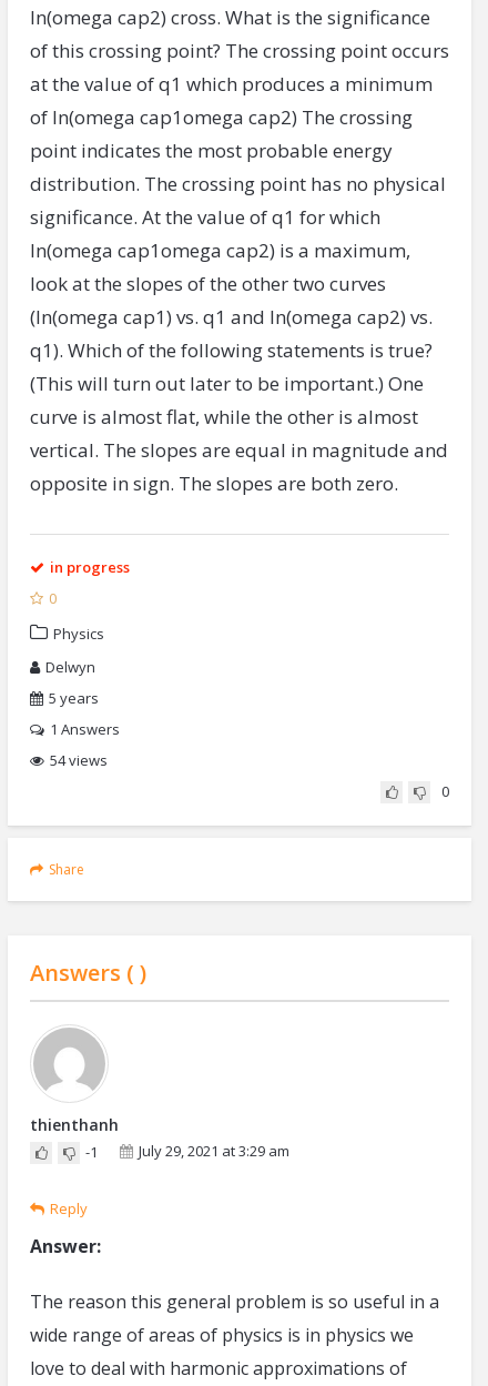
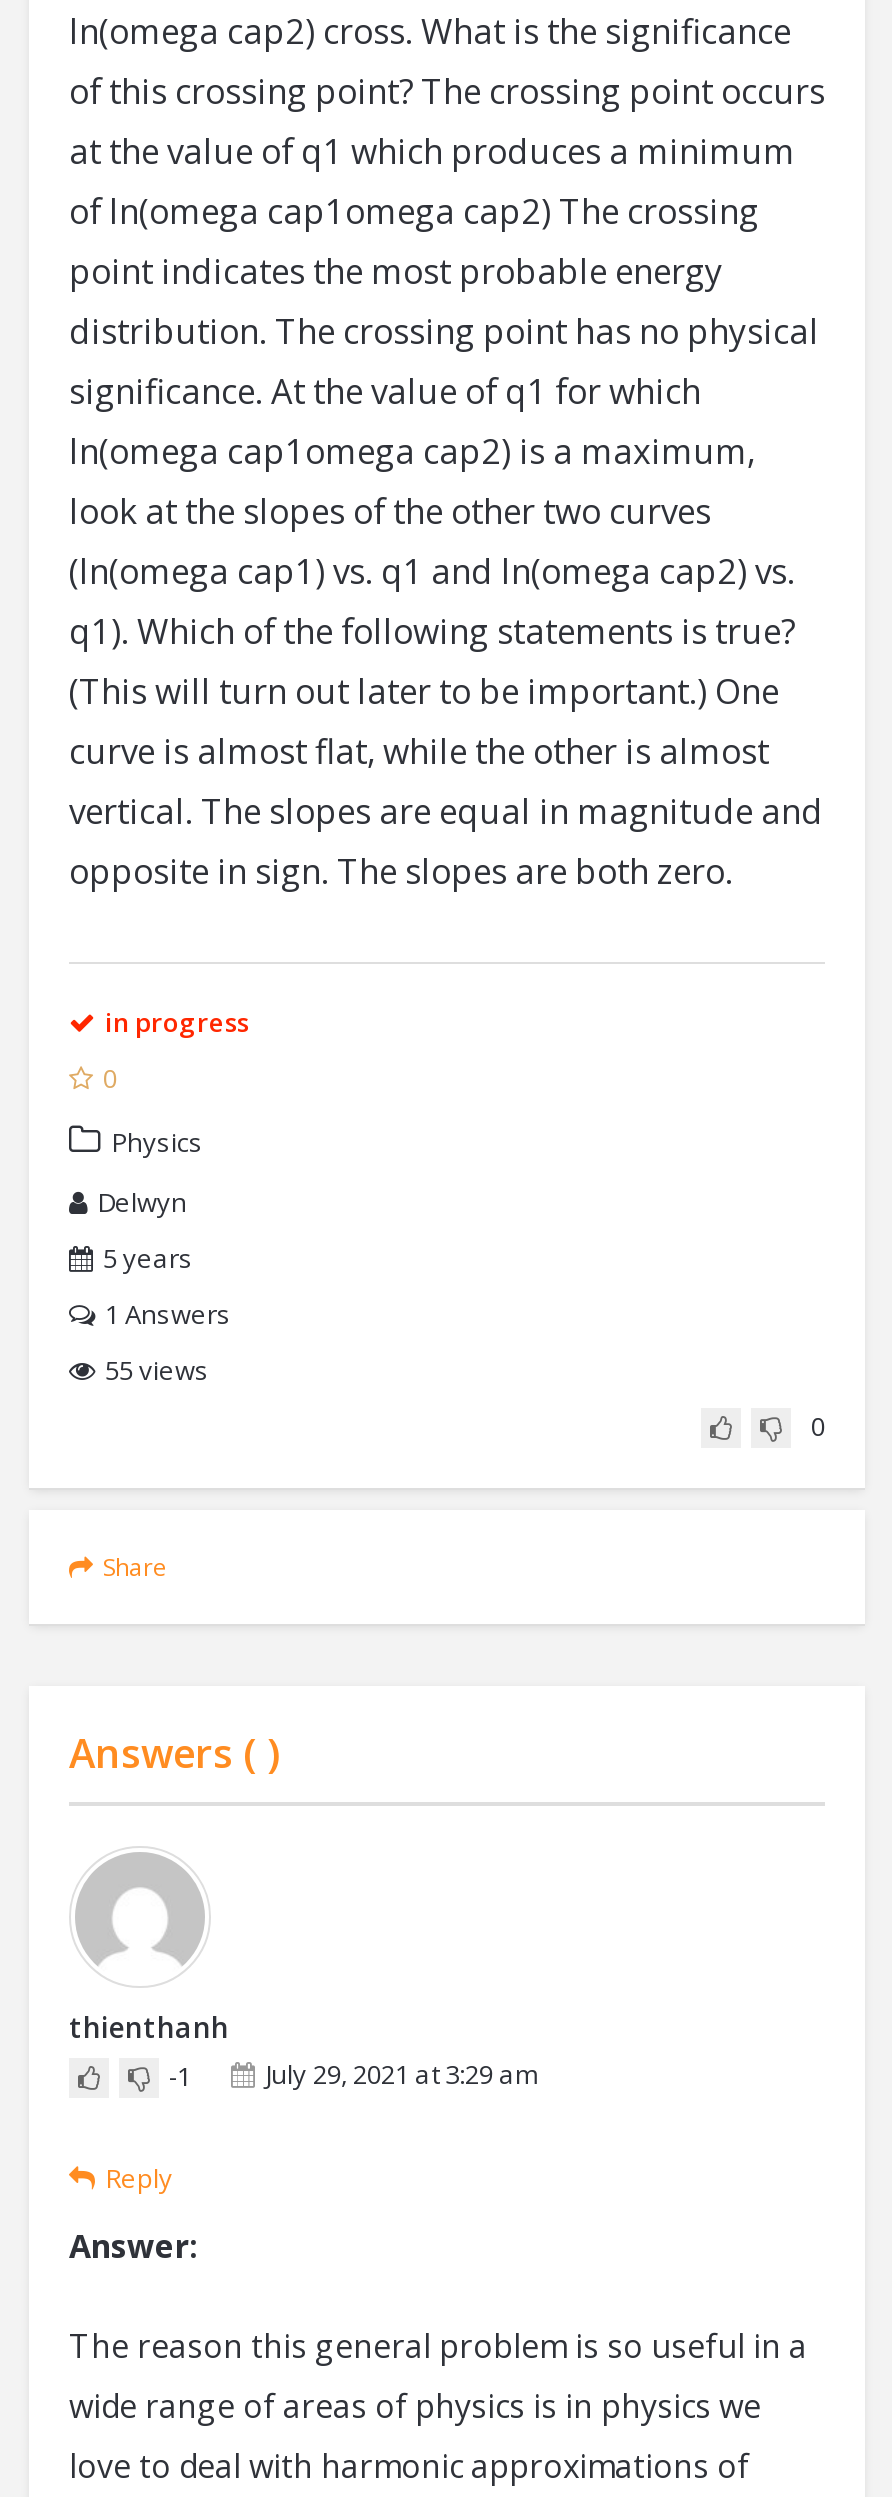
- 54 views
+ 55 views
